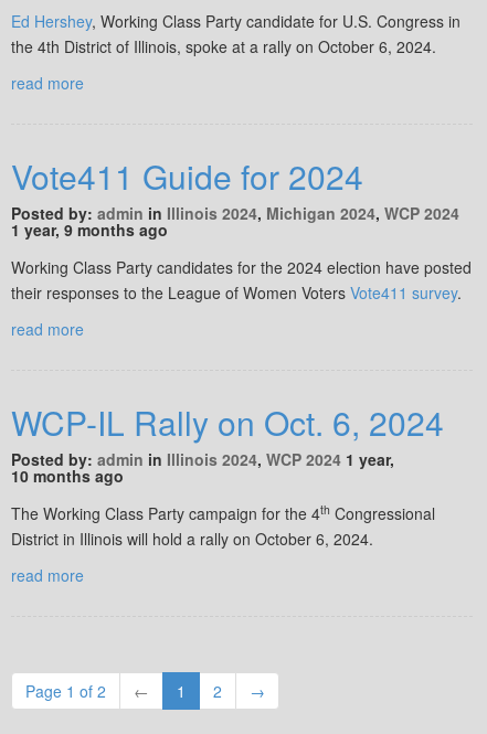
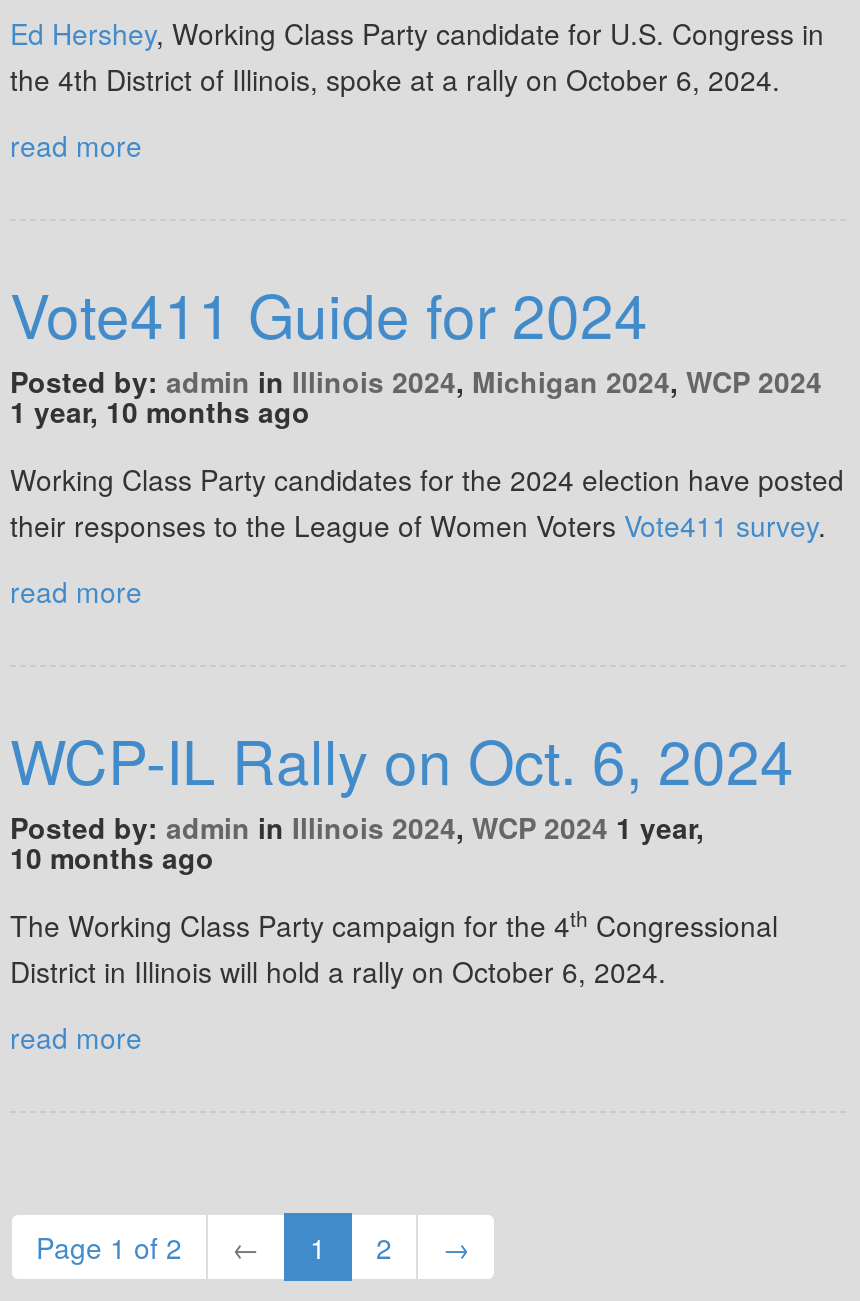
- 1 year, 9 months ago
+ 1 year, 10 months ago
